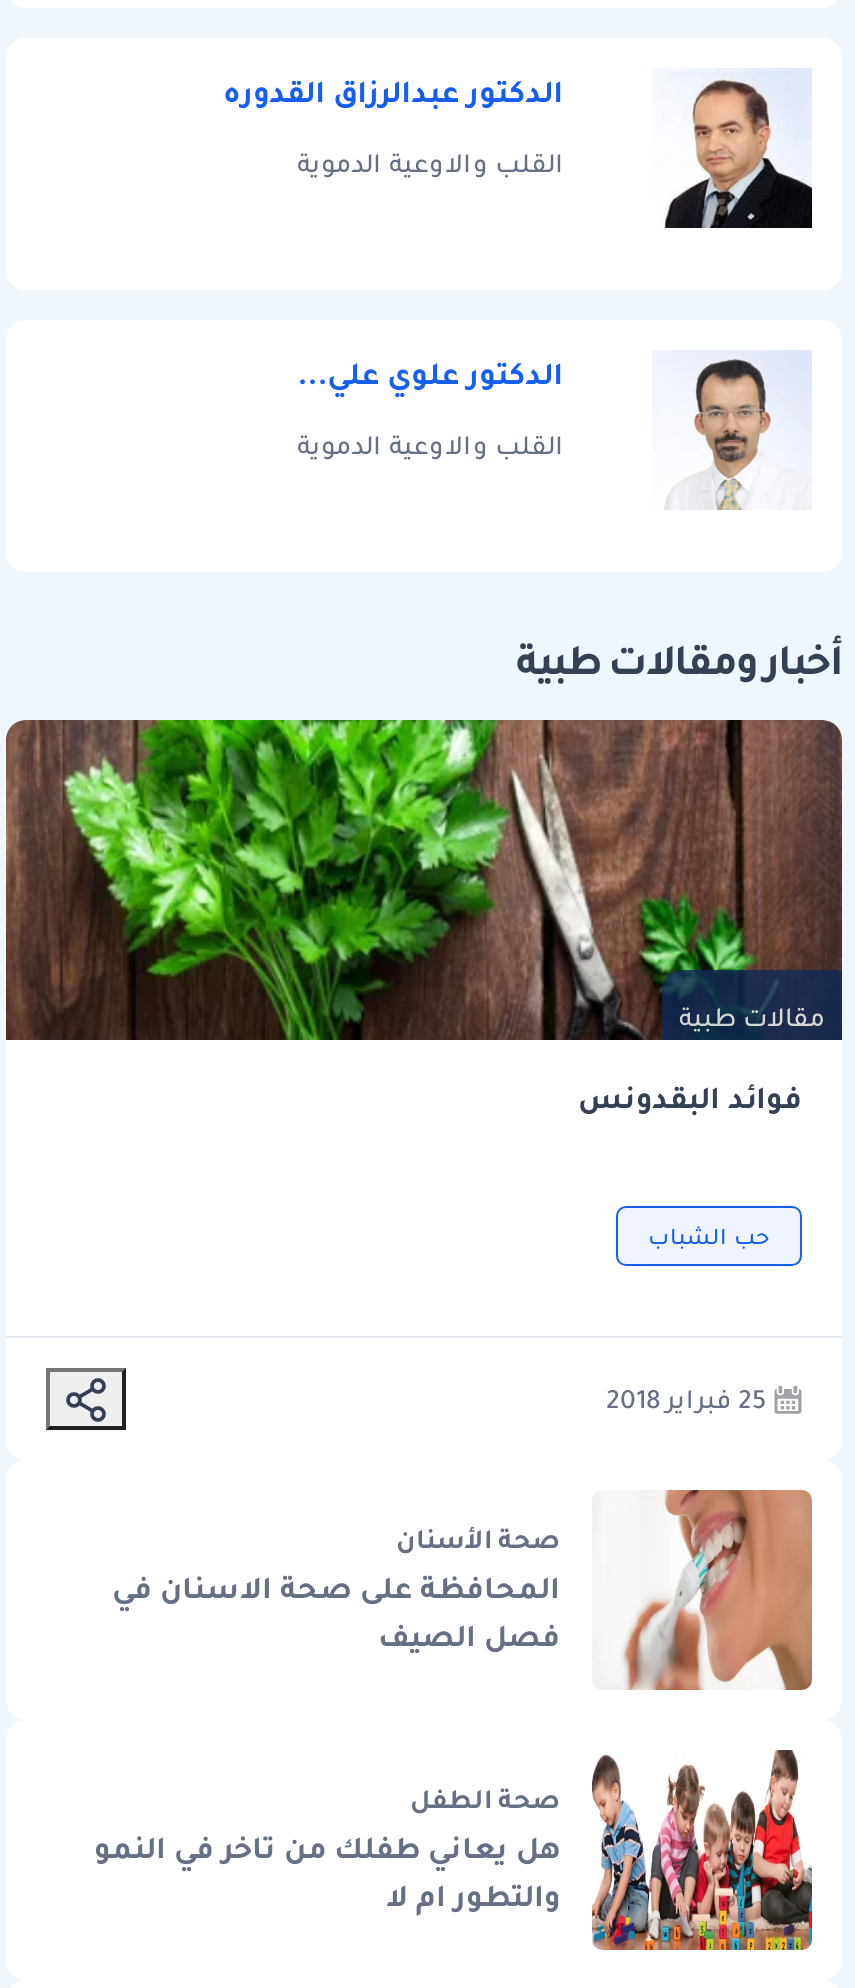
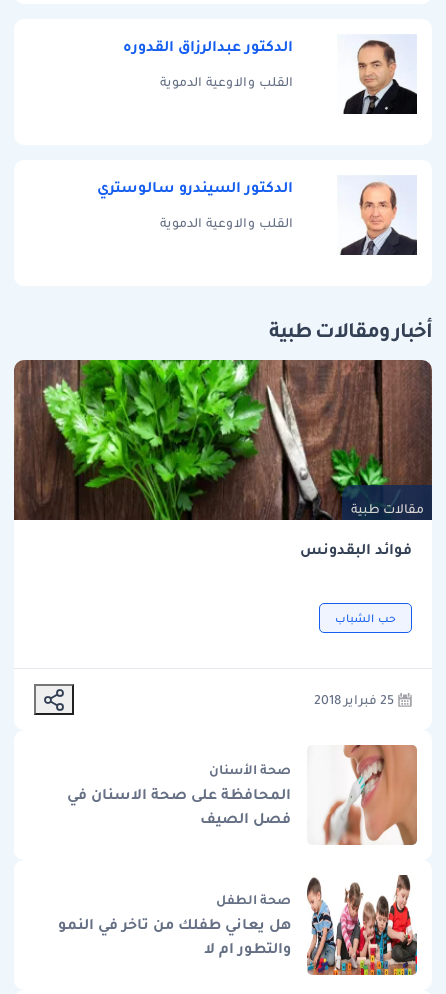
- الدكتور علوي علي...
+ الدكتور السيندرو سالوستري

- [image]
+ [image]
